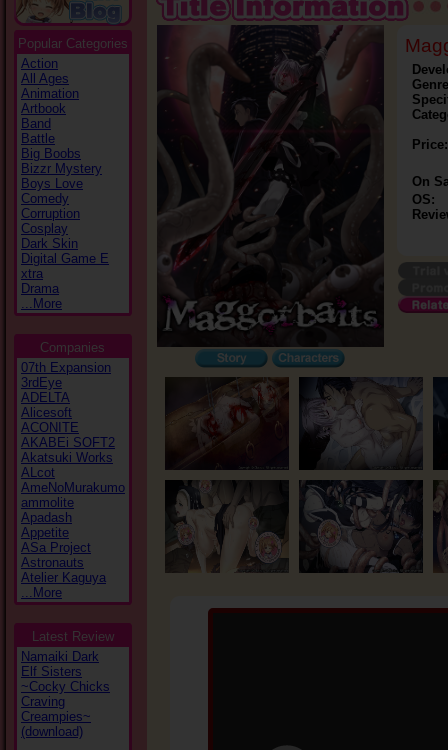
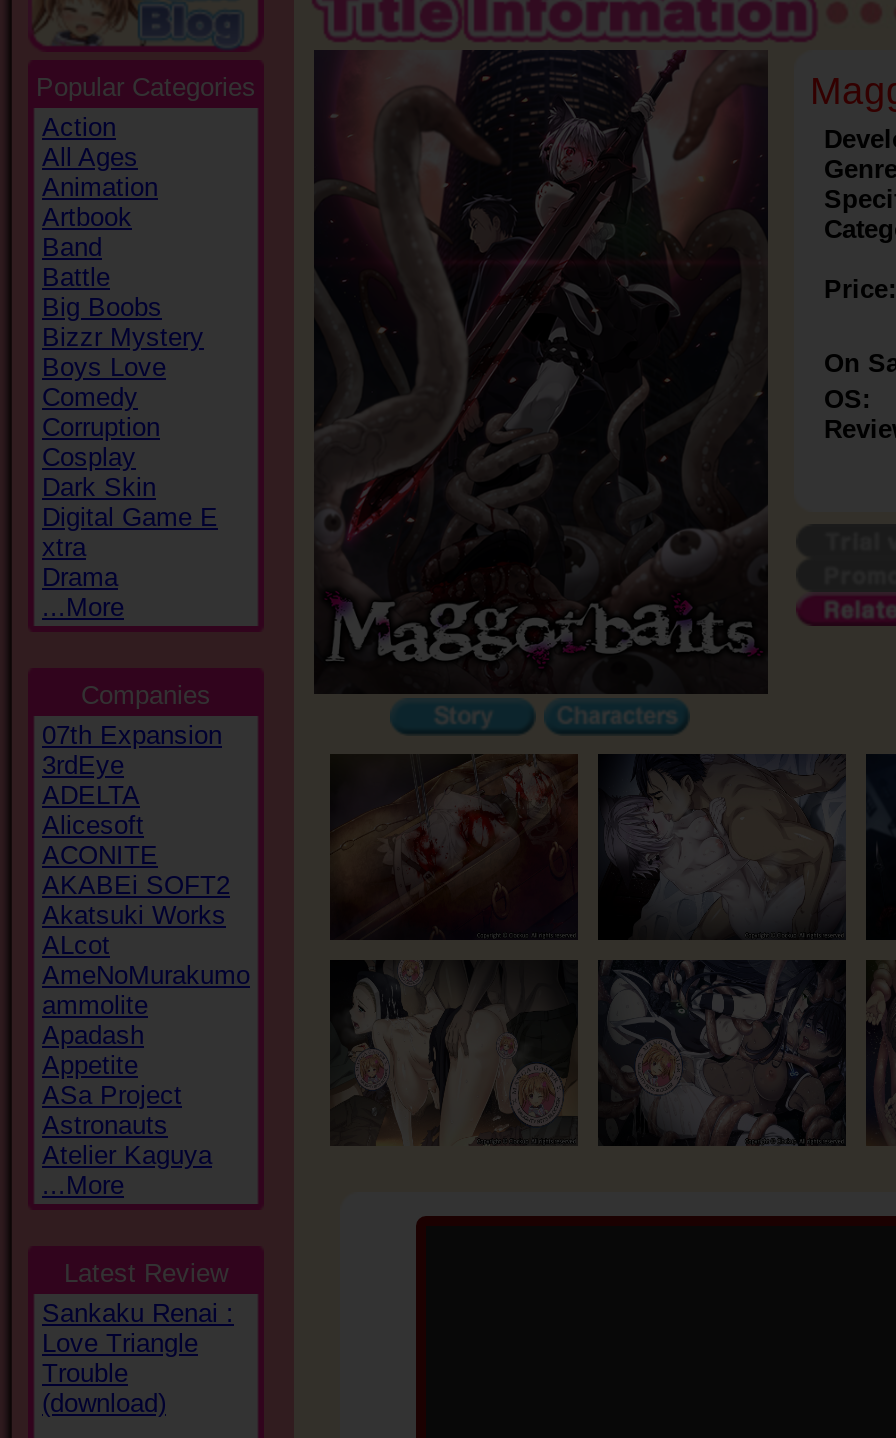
- Namaiki Dark
- Elf Sisters
- ~Cocky Chicks
- Craving
- Creampies~
+ Sankaku Renai :
+ Love Triangle
+ Trouble
